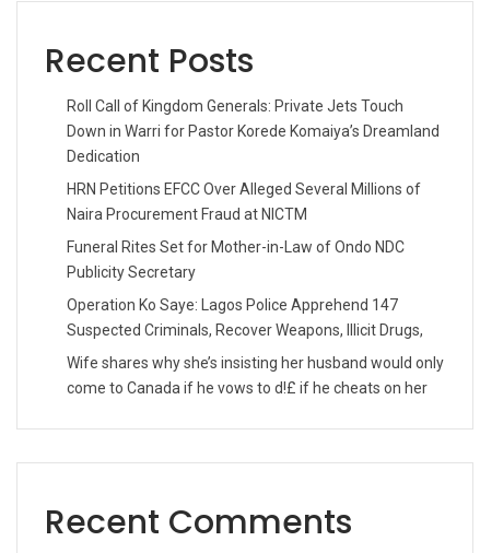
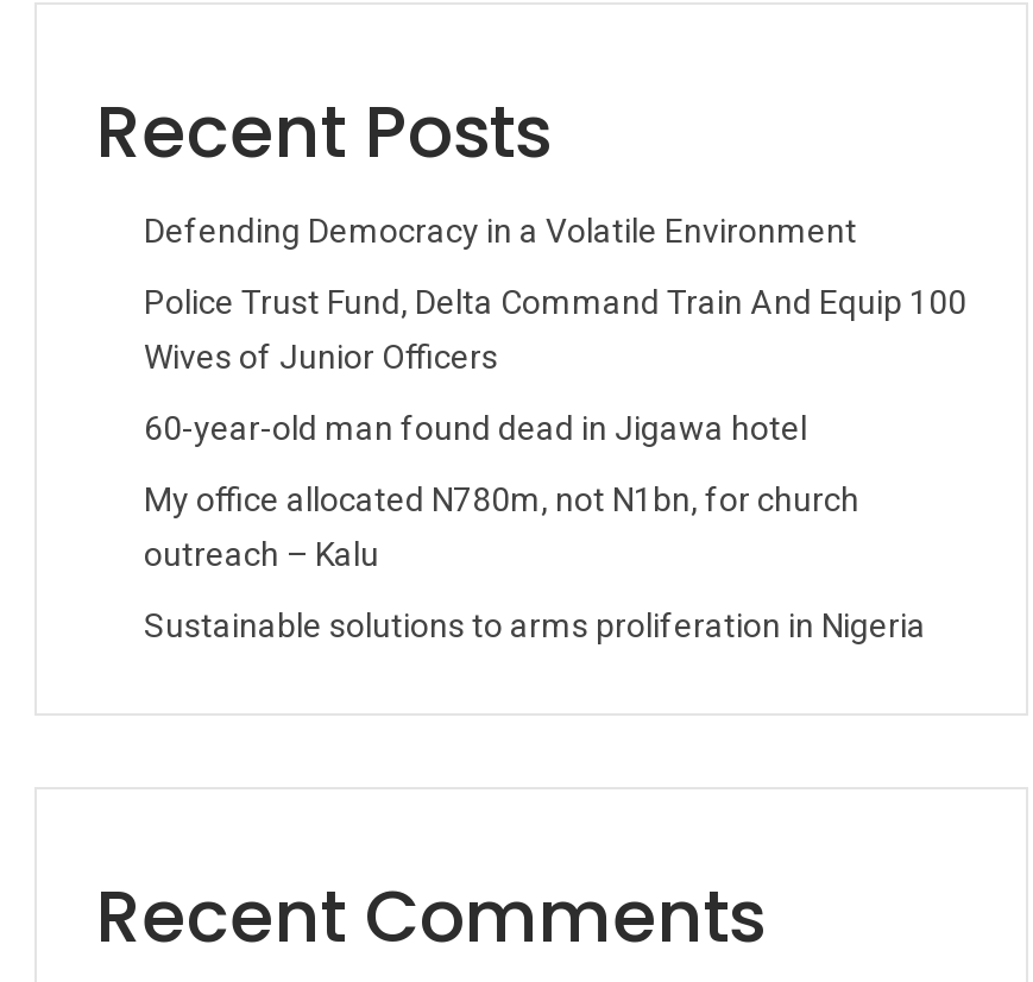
- Roll Call of Kingdom Generals: Private Jets Touch
- Down in Warri for Pastor Korede Komaiya’s Dreamland
- Dedication
+ Defending Democracy in a Volatile Environment

- HRN Petitions EFCC Over Alleged Several Millions of
- Naira Procurement Fraud at NICTM
+ Police Trust Fund, Delta Command Train And Equip 100
+ Wives of Junior Officers

- Funeral Rites Set for Mother-in-Law of Ondo NDC
- Publicity Secretary
+ 60-year-old man found dead in Jigawa hotel

- Operation Ko Saye: Lagos Police Apprehend 147
- Suspected Criminals, Recover Weapons, Illicit Drugs,
+ My office allocated N780m, not N1bn, for church
+ outreach – Kalu

- Wife shares why she’s insisting her husband would only
- come to Canada if he vows to d!£ if he cheats on her
+ Sustainable solutions to arms proliferation in Nigeria
